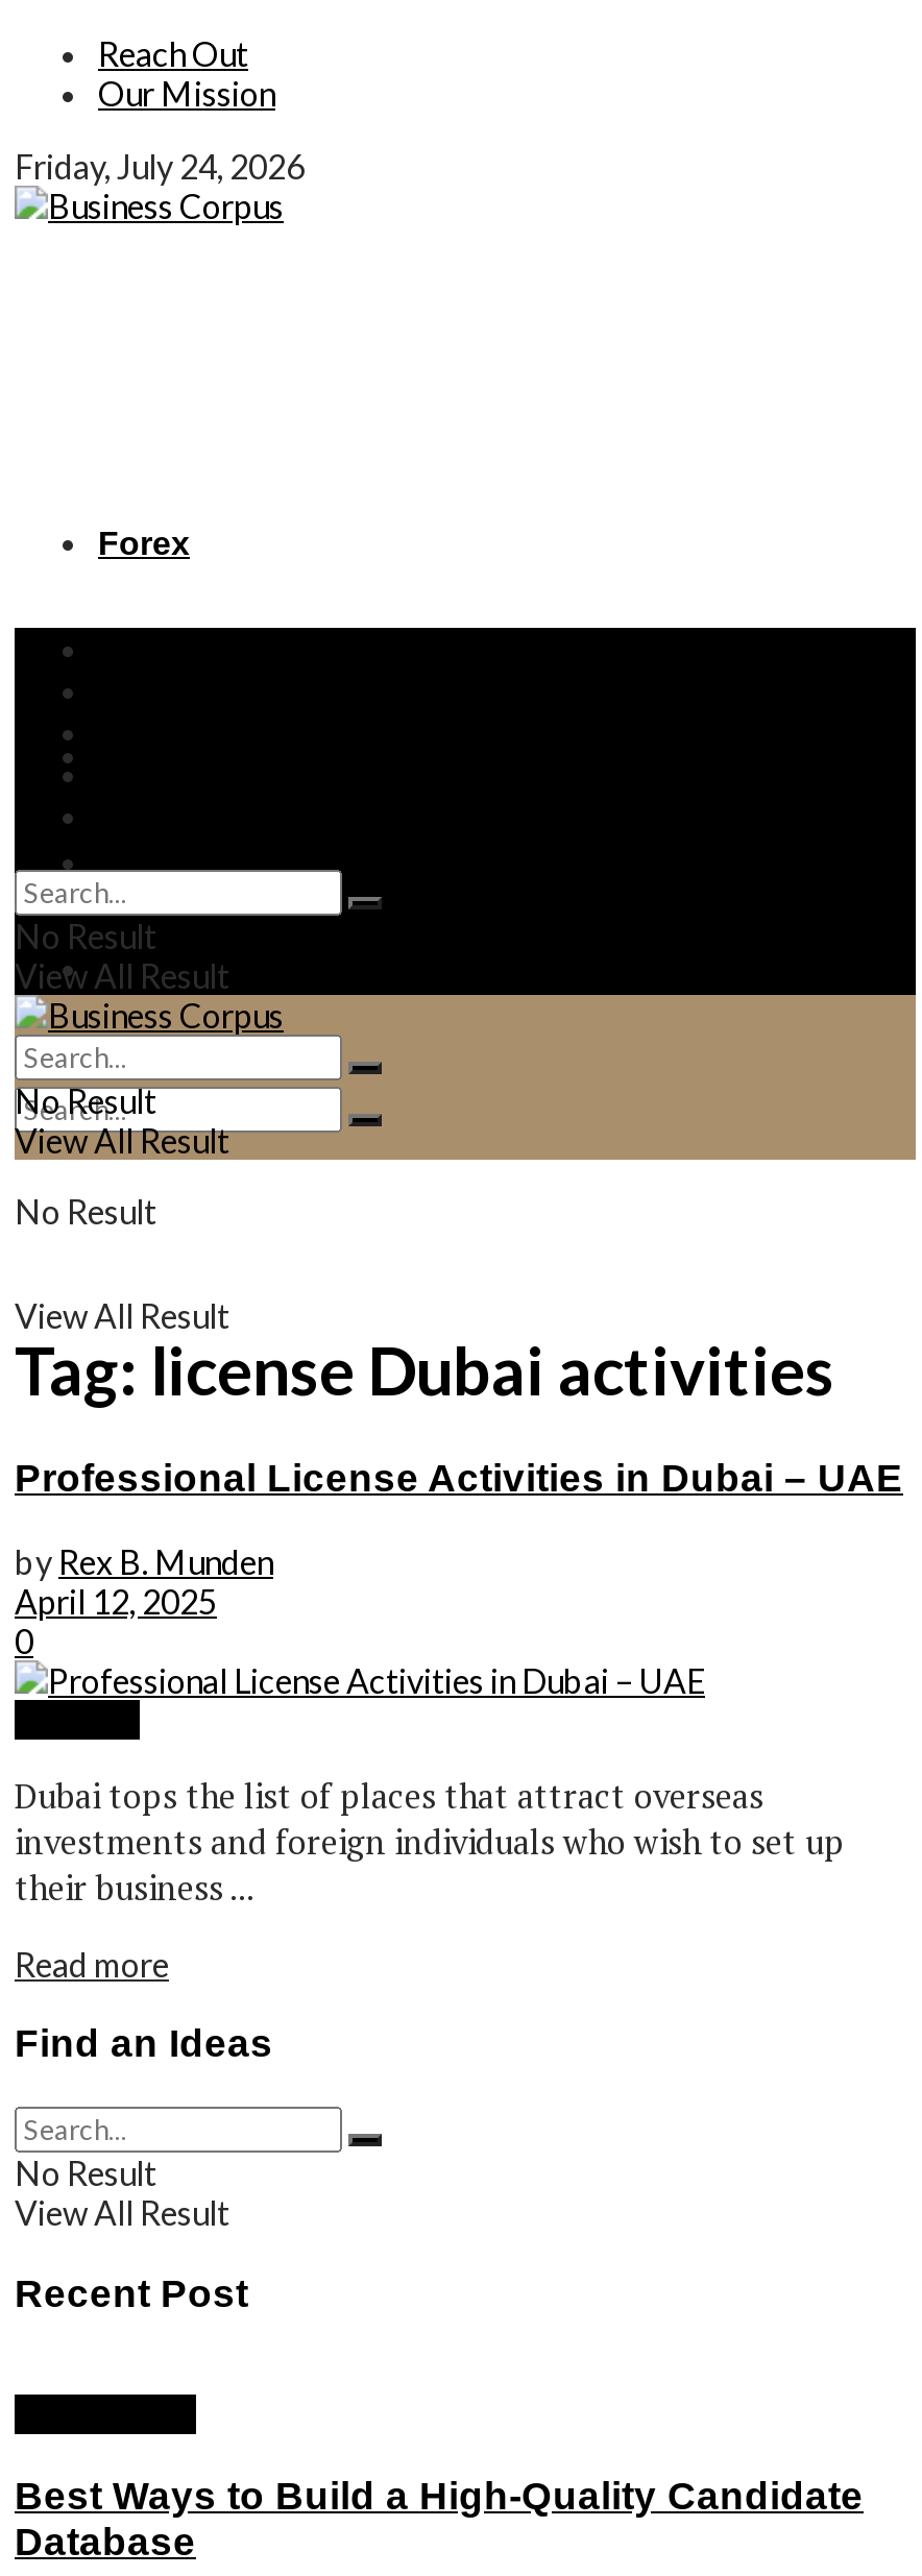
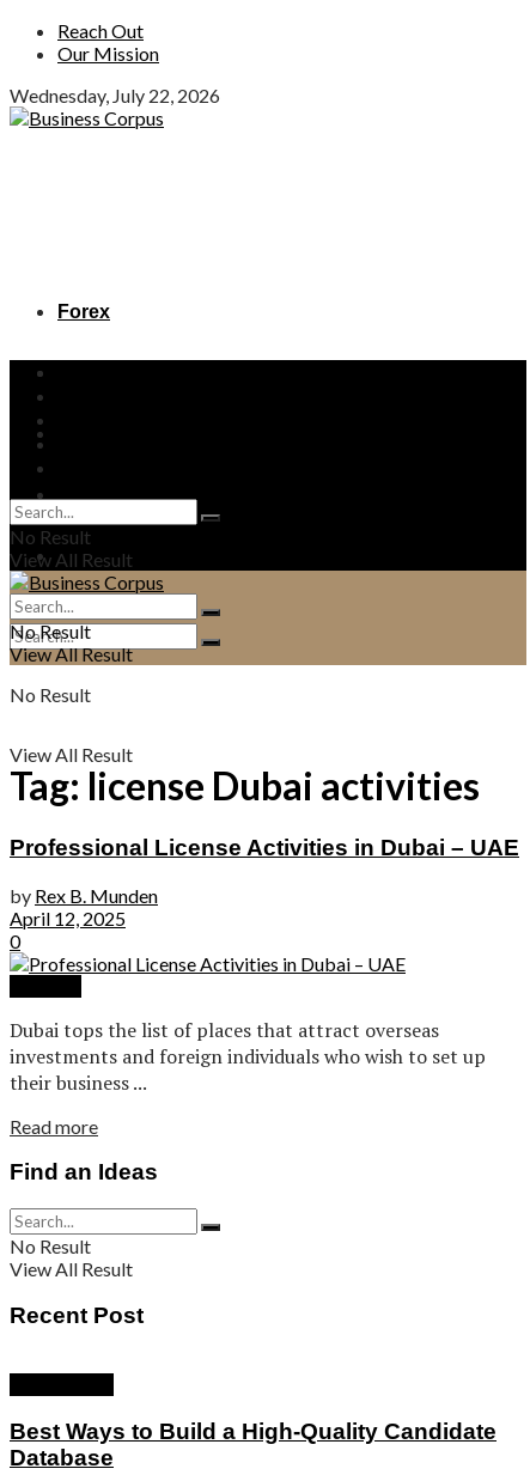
- Friday, July 24, 2026
+ Wednesday, July 22, 2026
